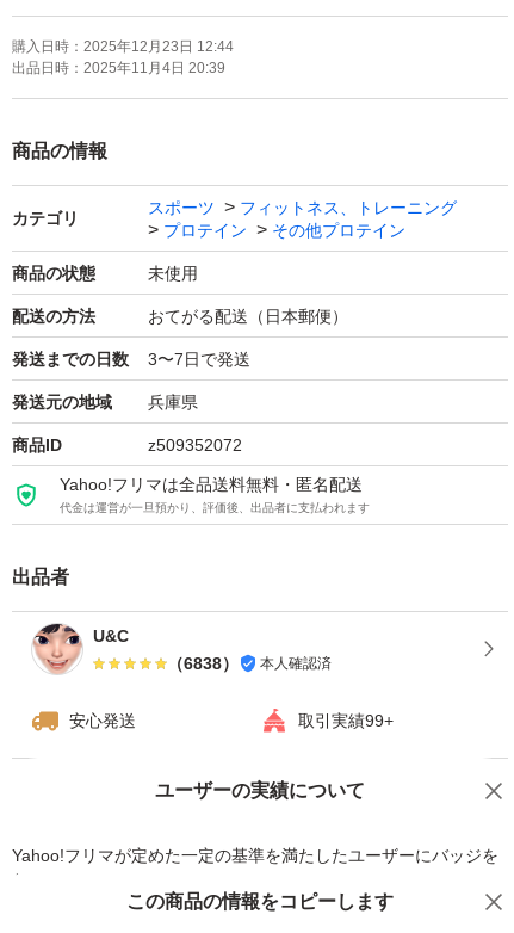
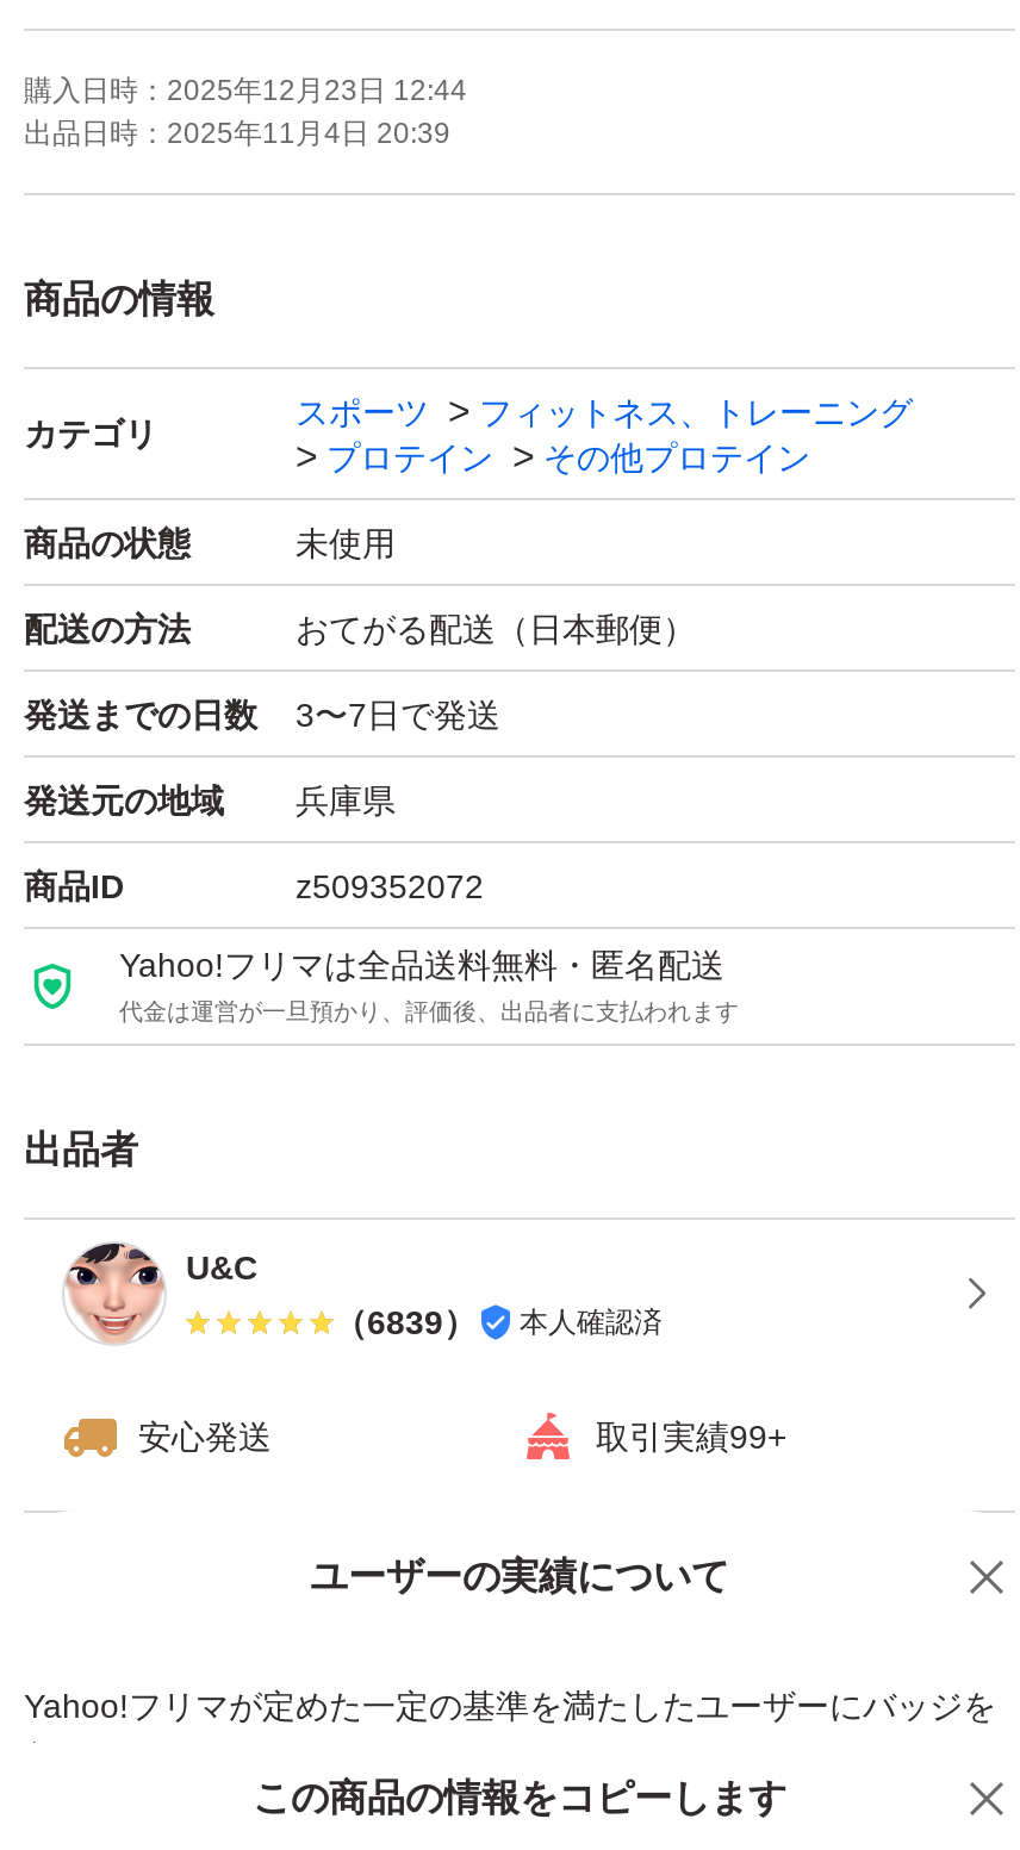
- （6838）
+ （6839）
